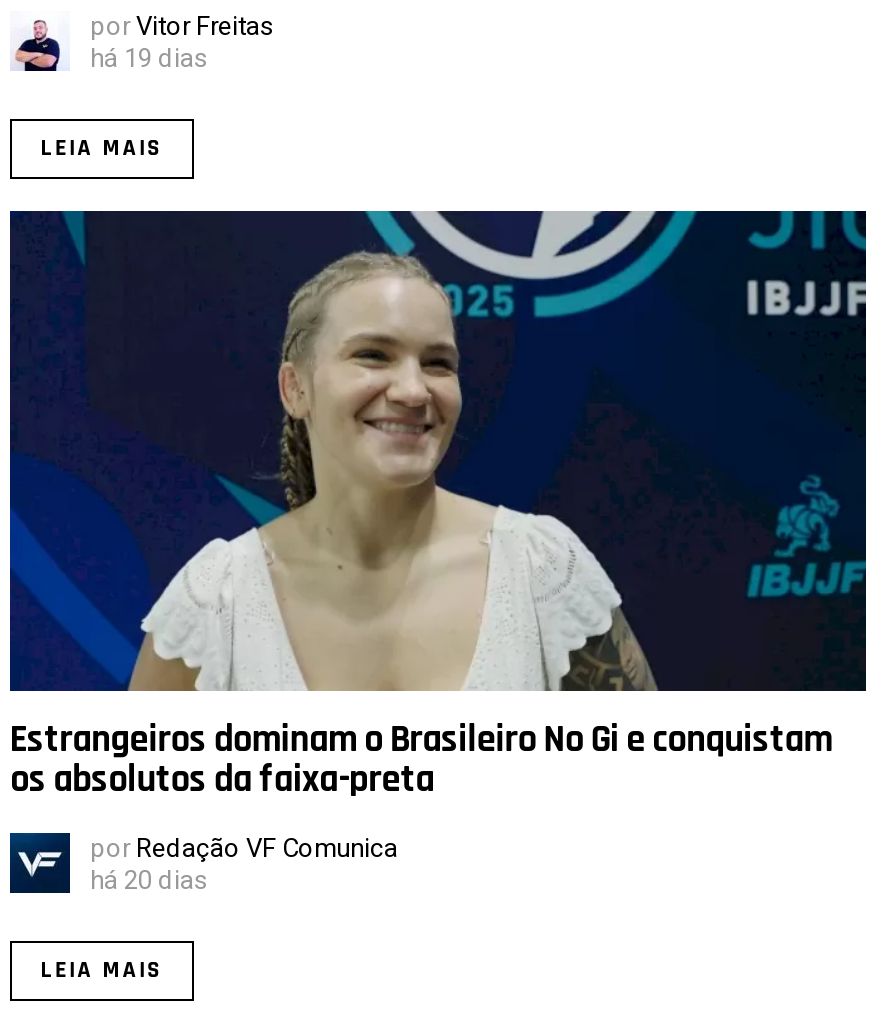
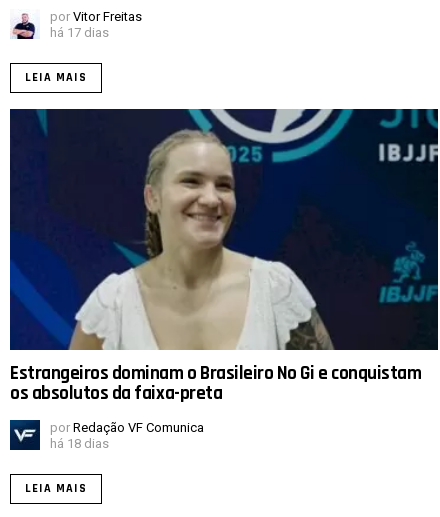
- há 19 dias
+ há 17 dias

- há 20 dias
+ há 18 dias
